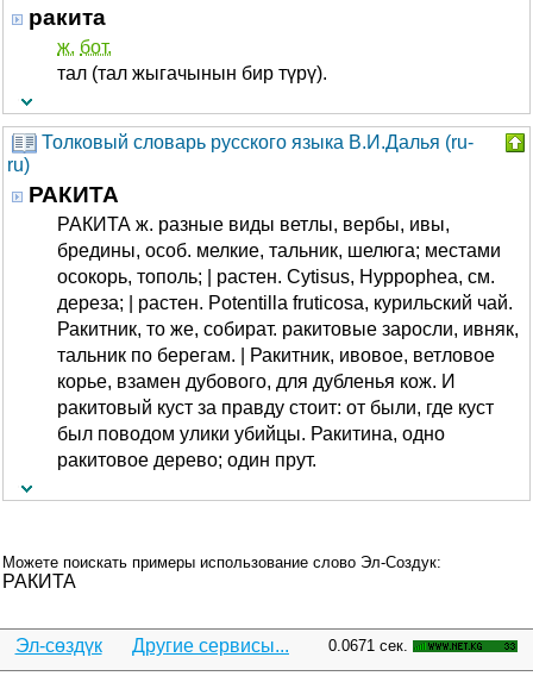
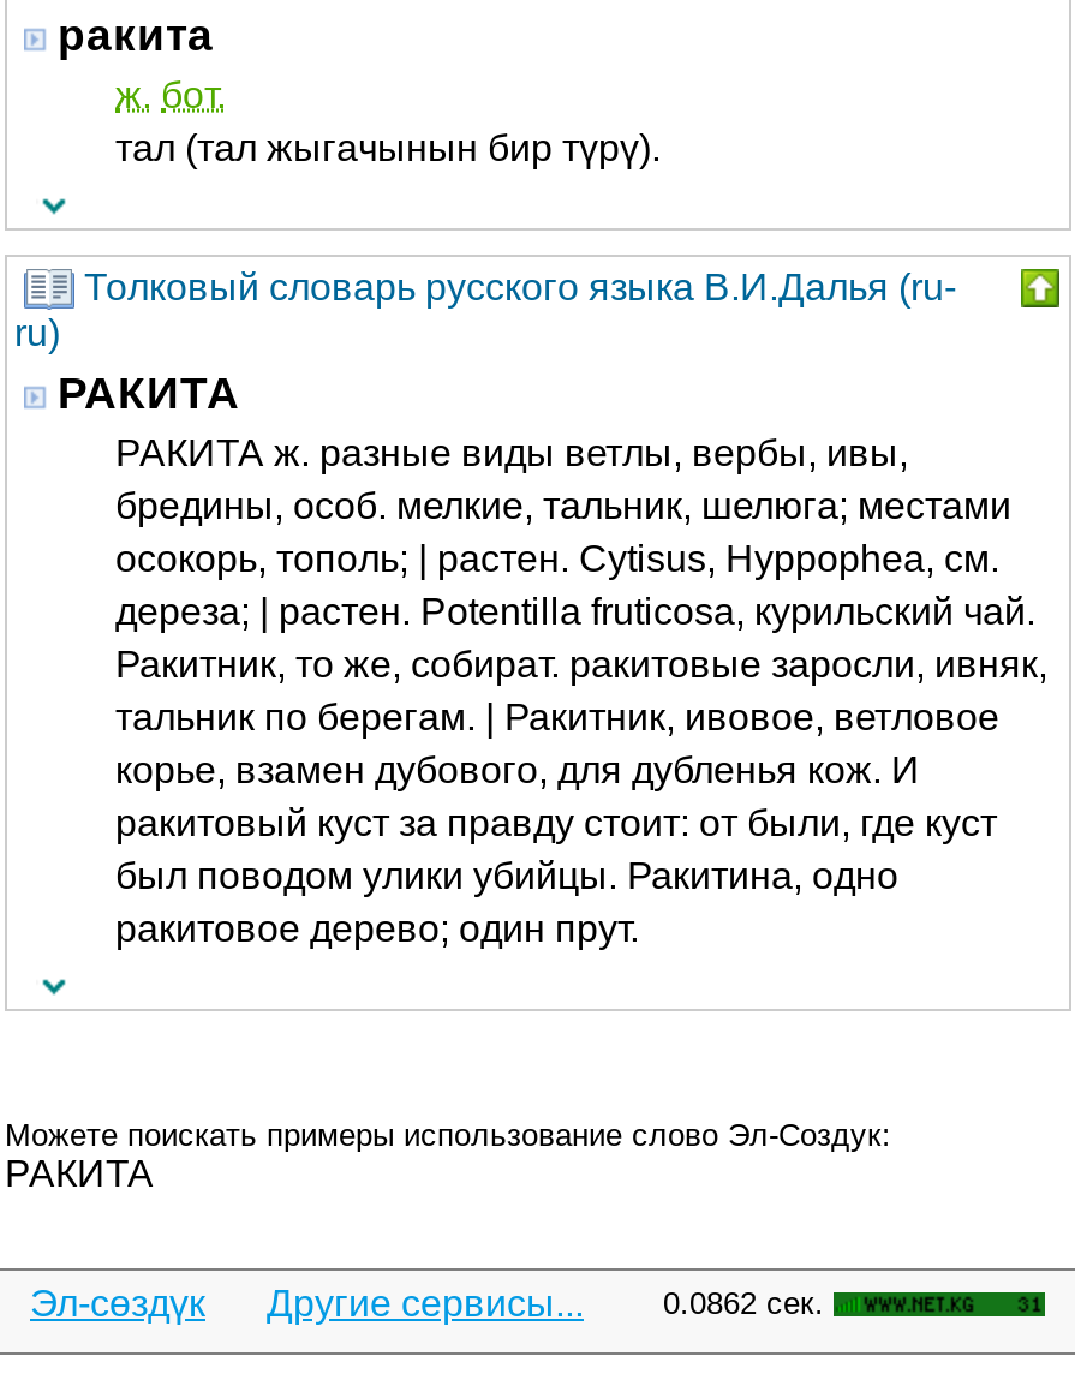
- 0.0671 сек.
+ 0.0862 сек.
